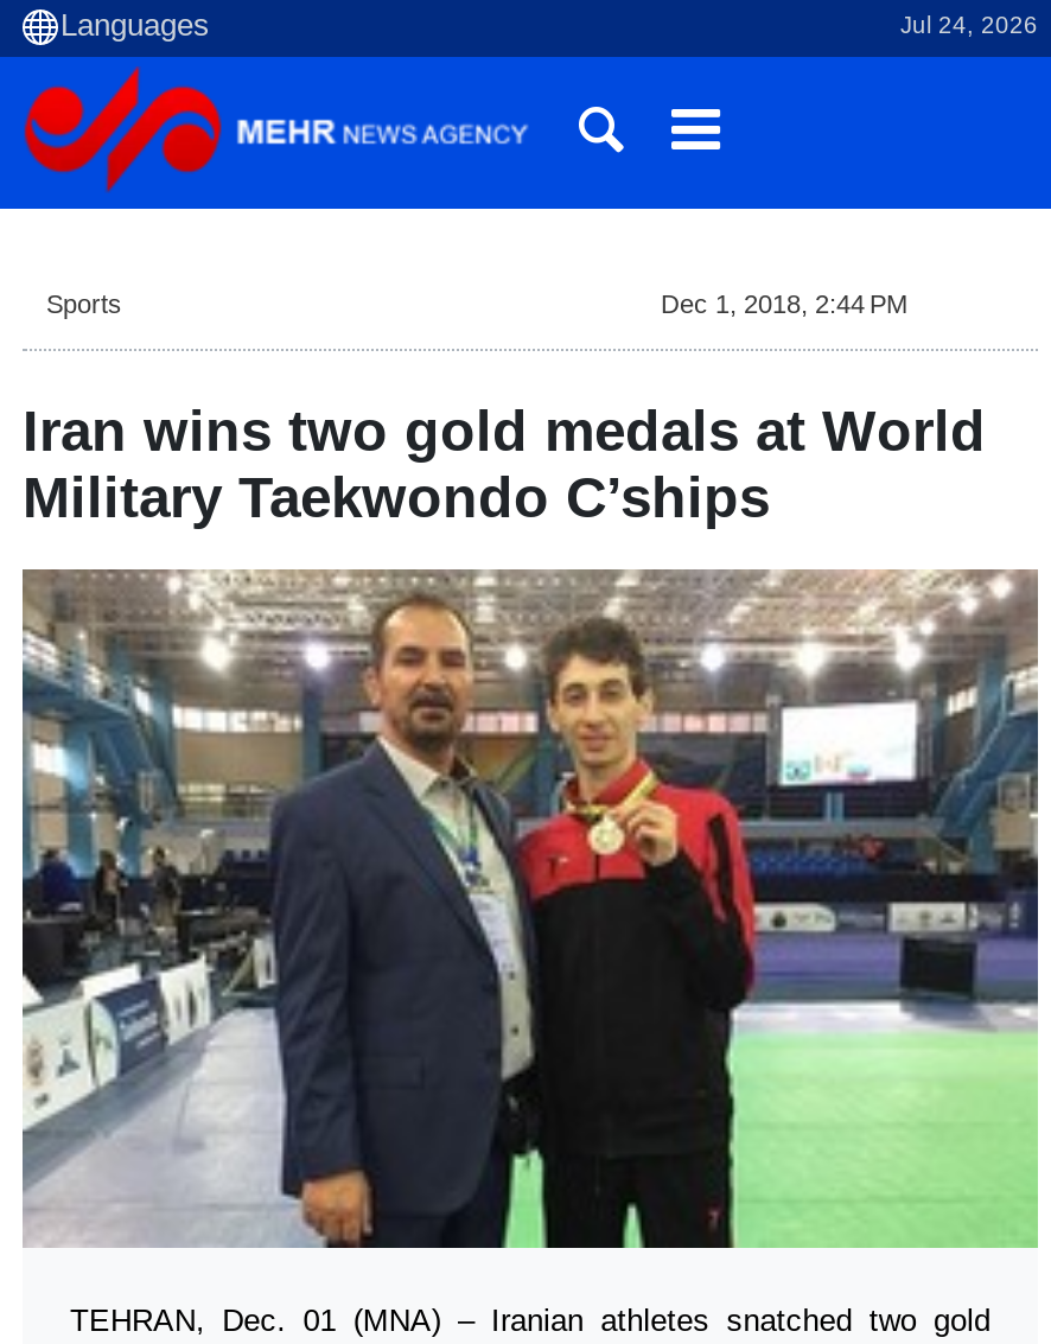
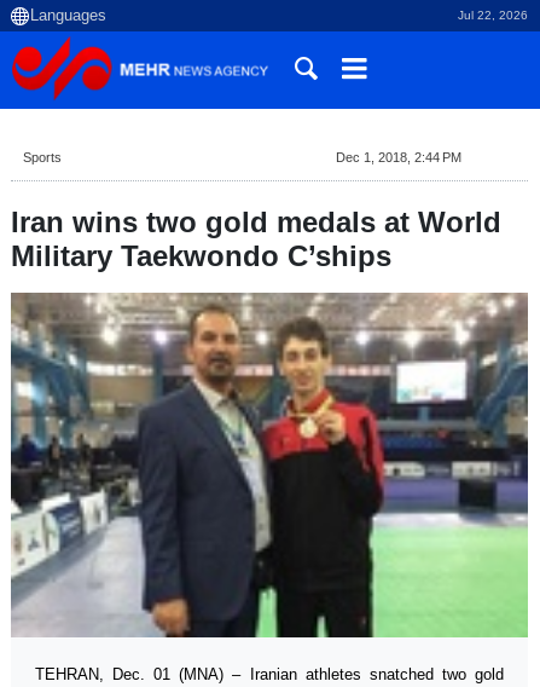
- Jul 24, 2026
+ Jul 22, 2026
